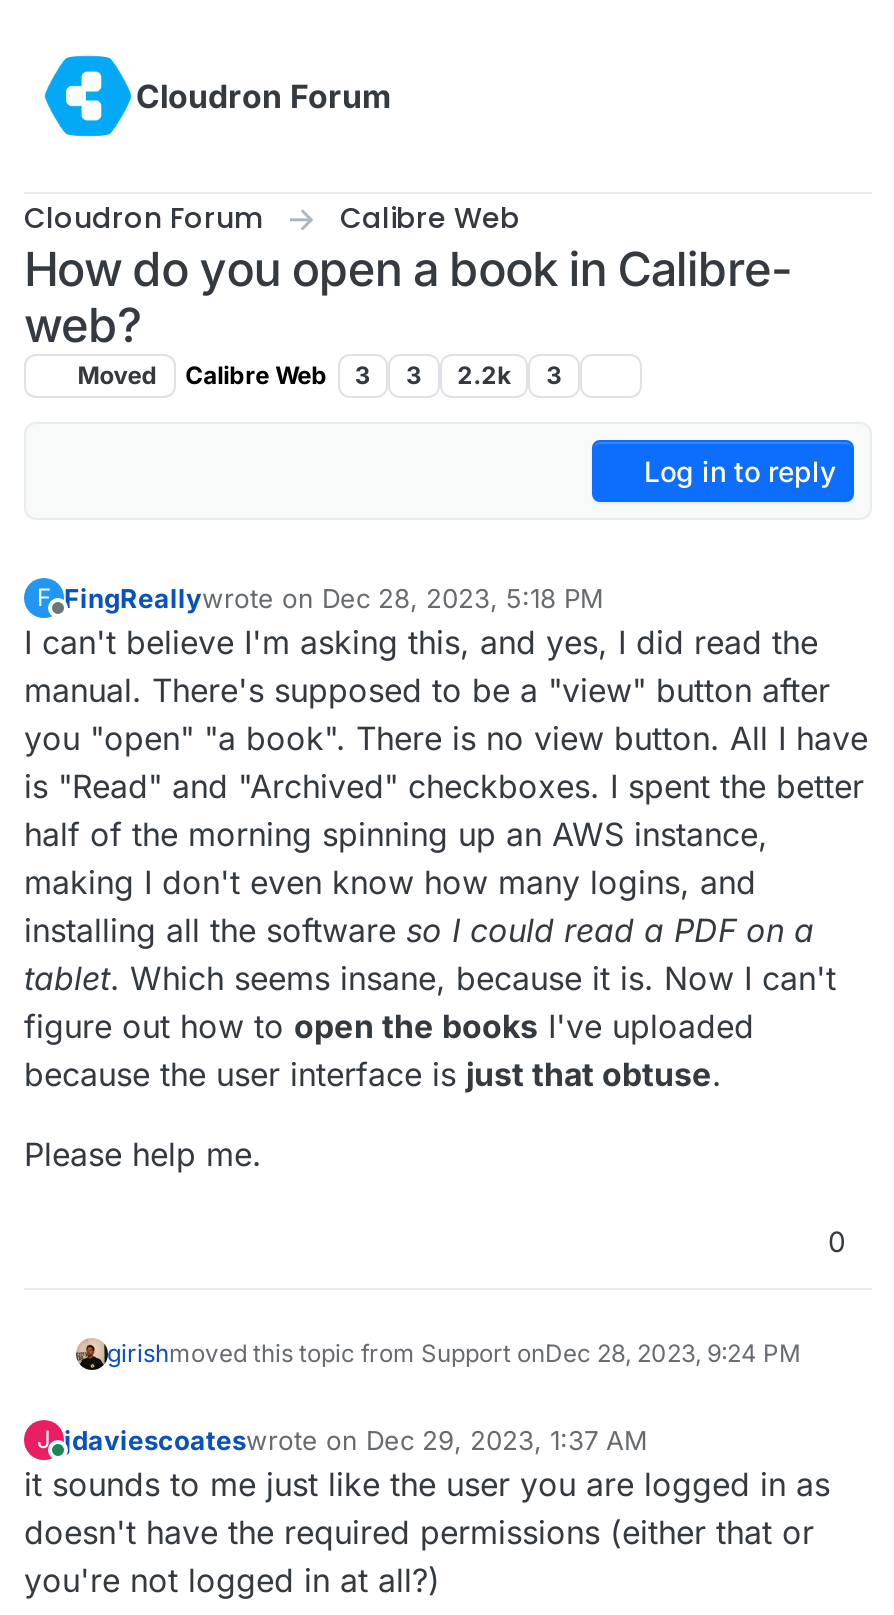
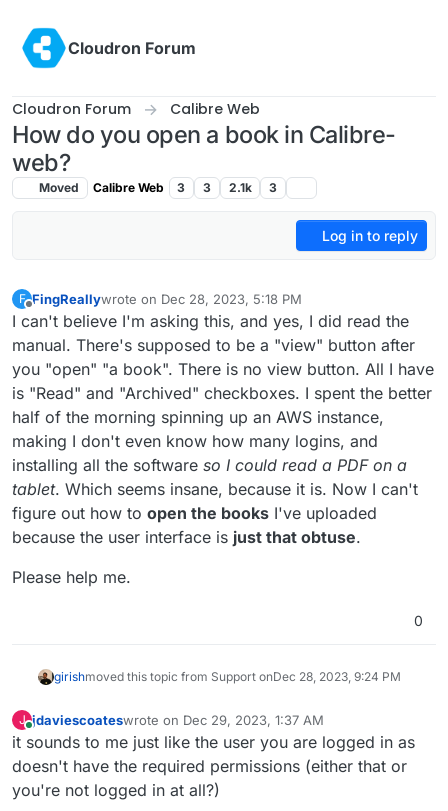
- Moved Calibre Web 3 3 2.2k 3
+ Moved Calibre Web 3 3 2.1k 3
